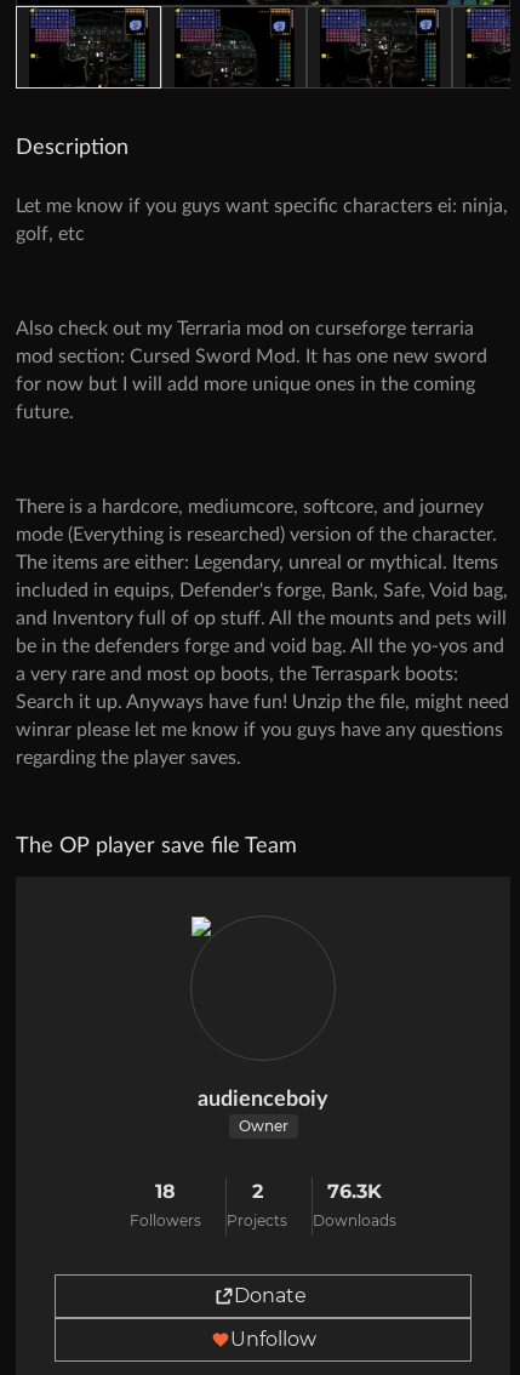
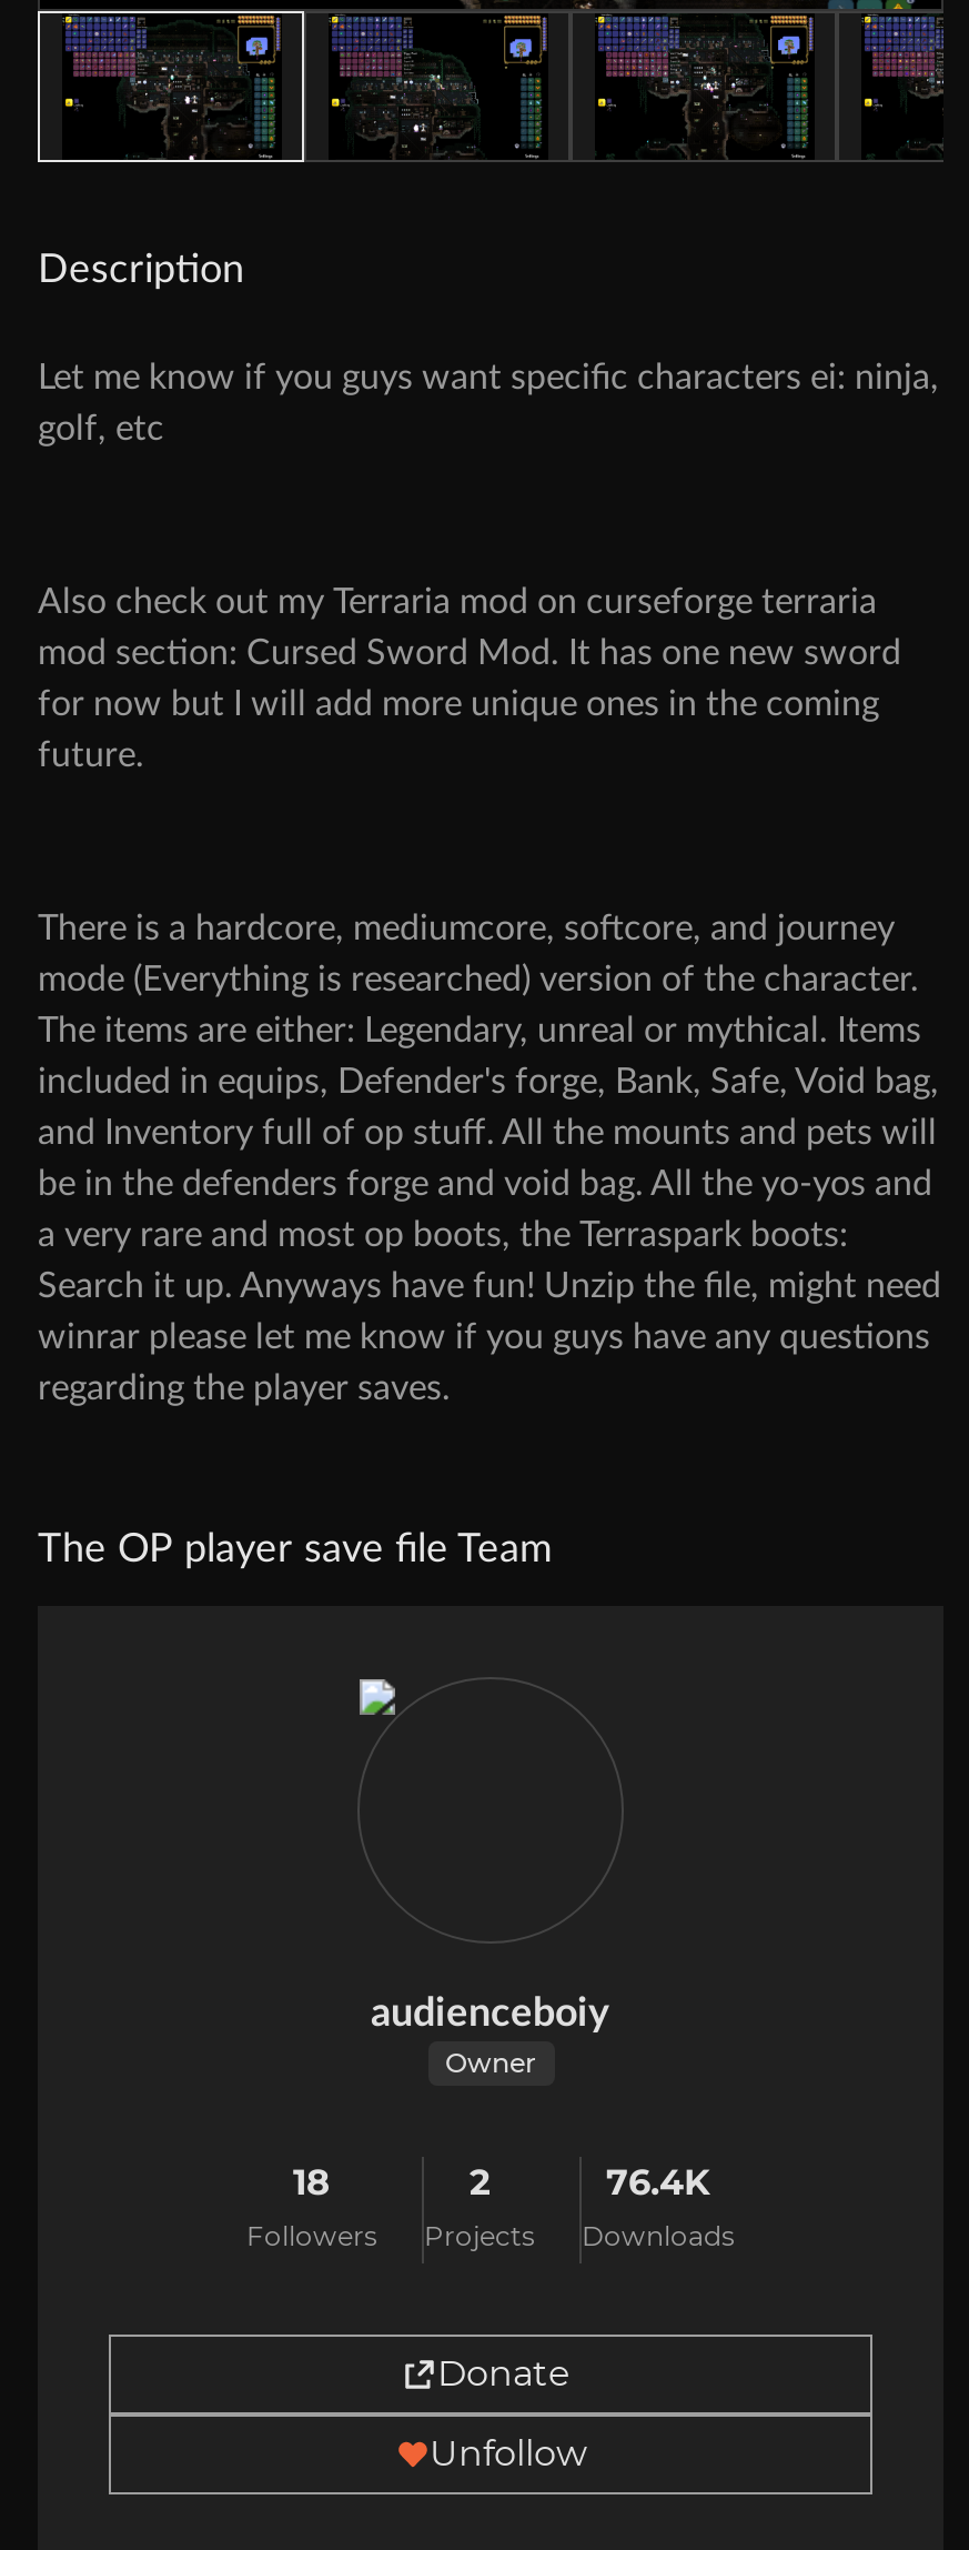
- 76.3K
+ 76.4K
